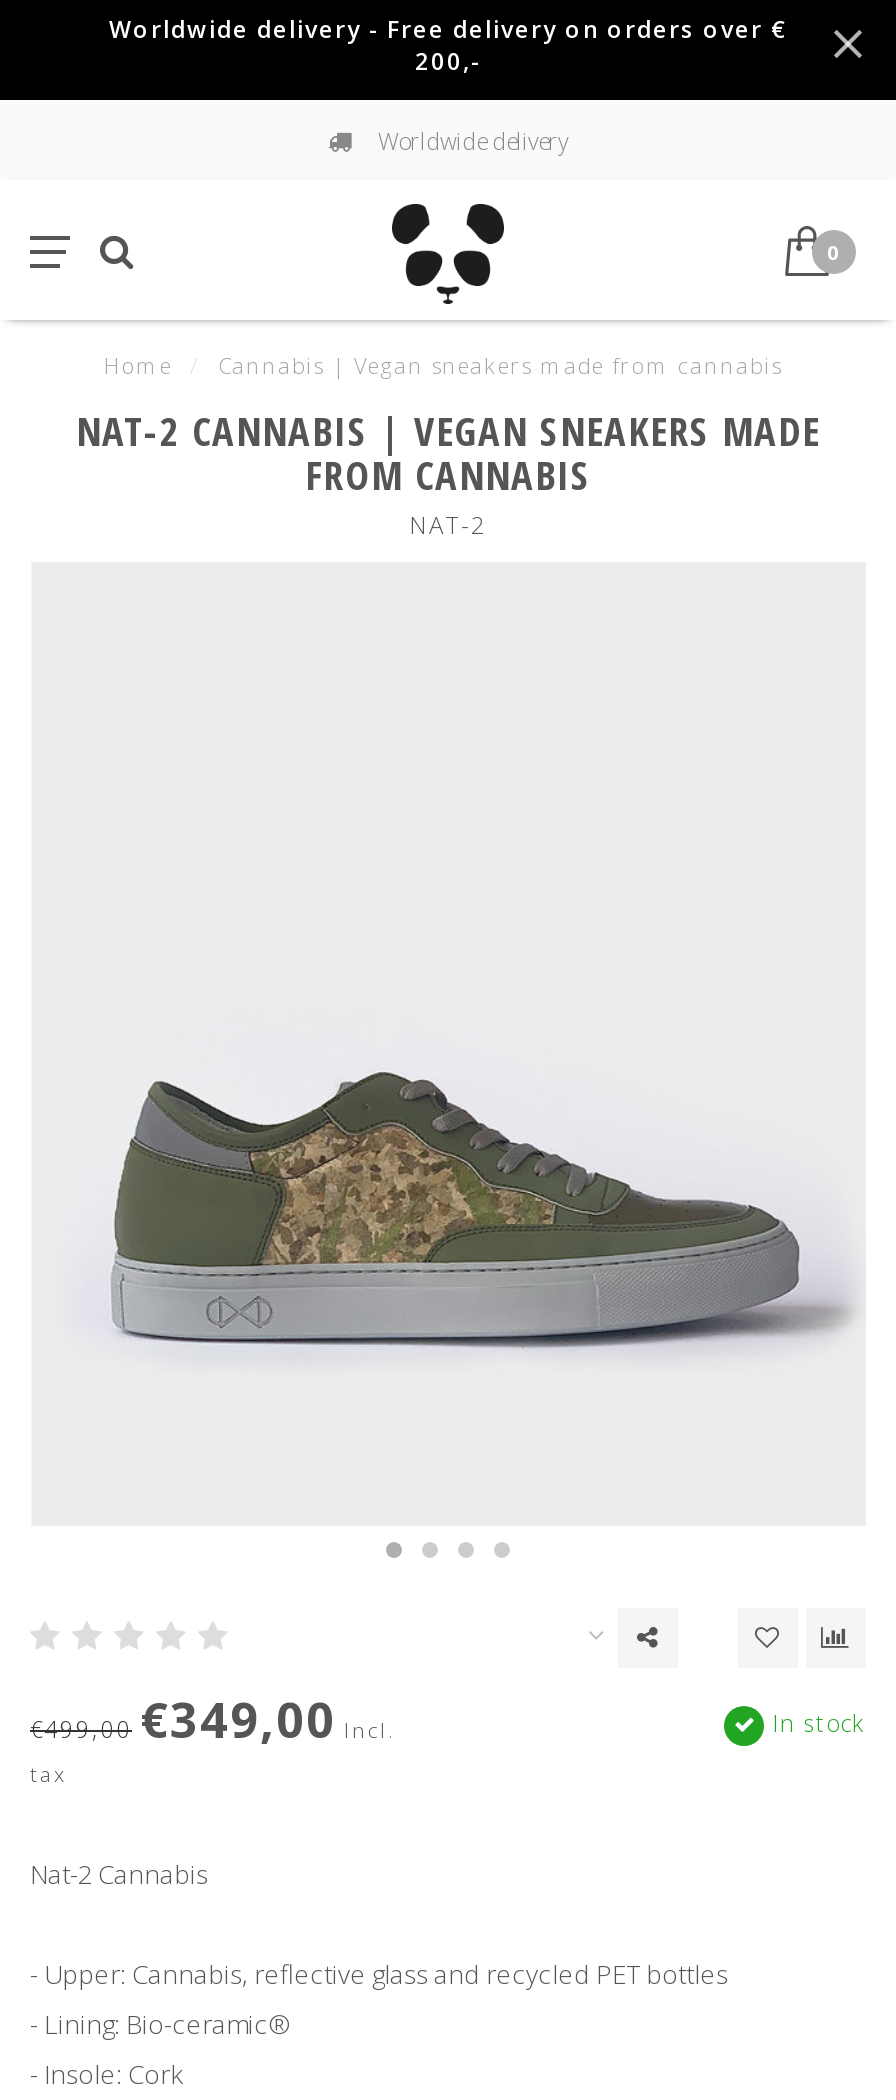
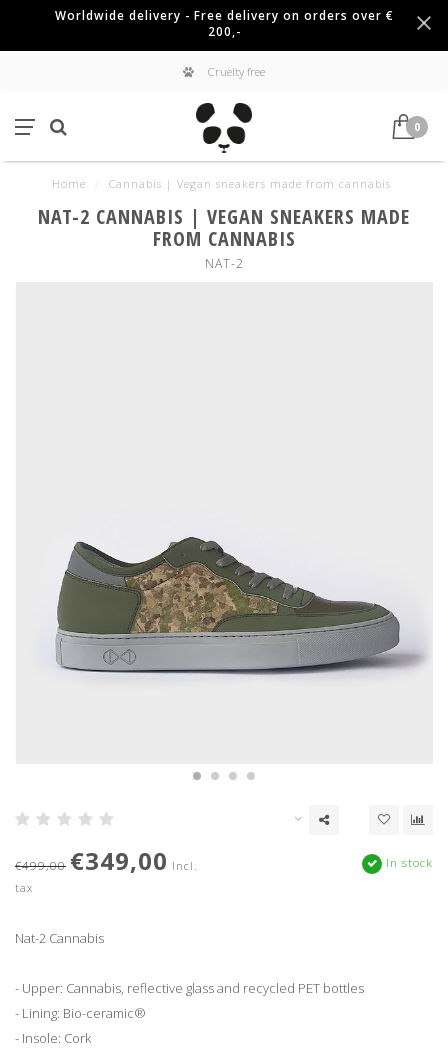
- Worldwide delivery
+ Cruelty free
